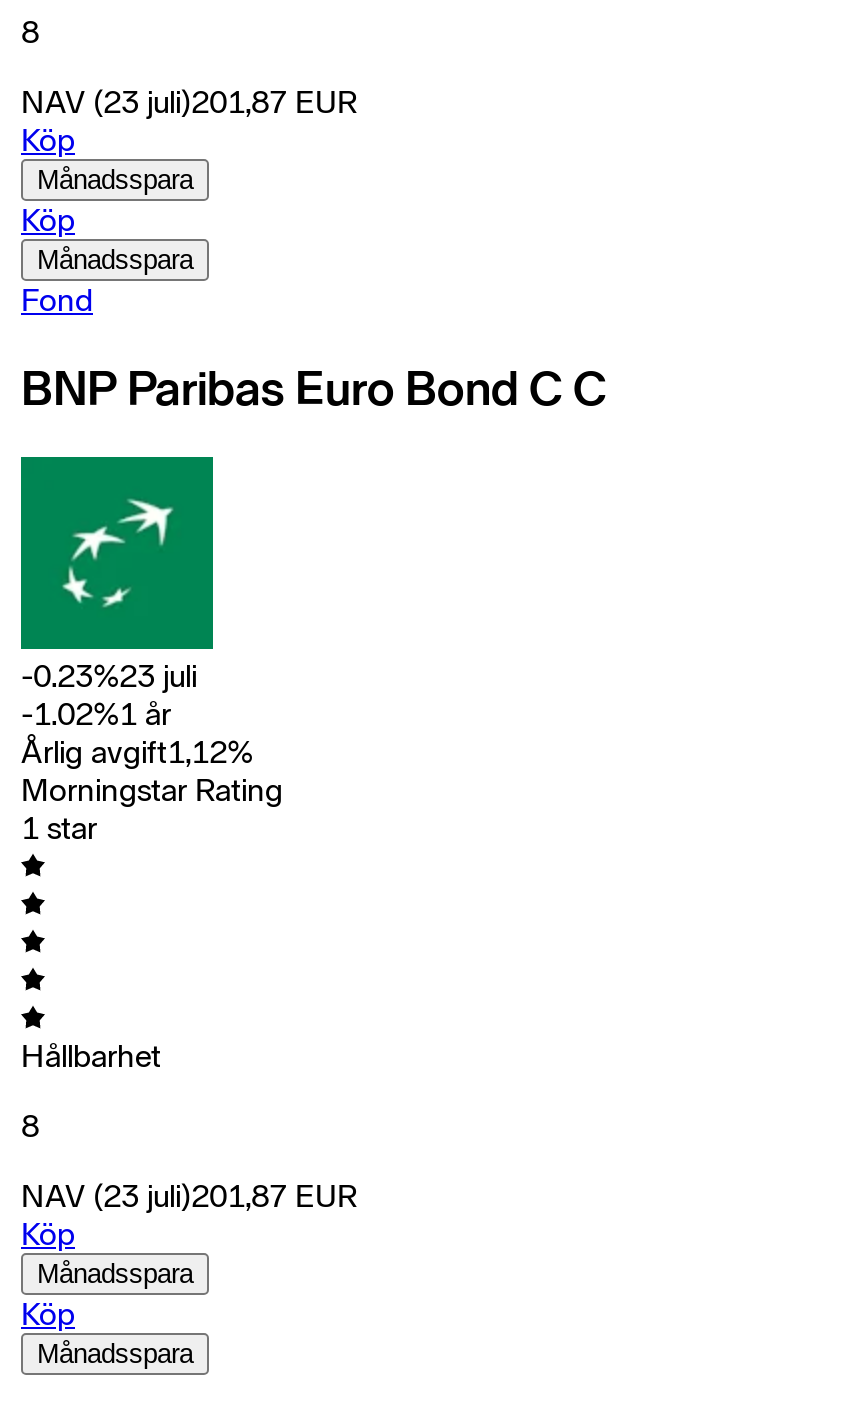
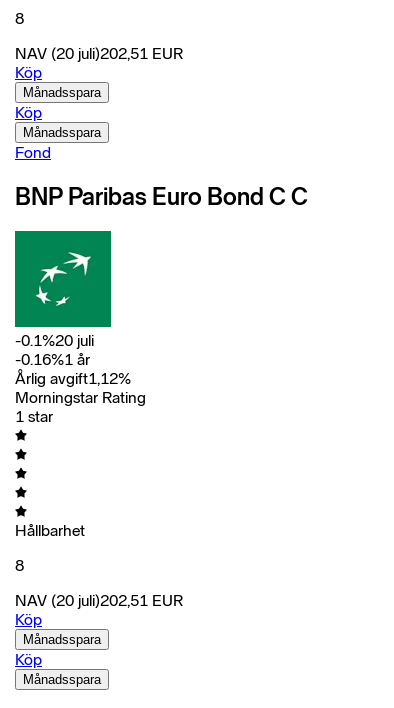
- NAV (23 juli)201,87 EUR
+ NAV (20 juli)202,51 EUR

- -0.23%23 juli
+ -0.1%20 juli

- -1.02%1 år
+ -0.16%1 år

- NAV (23 juli)201,87 EUR
+ NAV (20 juli)202,51 EUR
